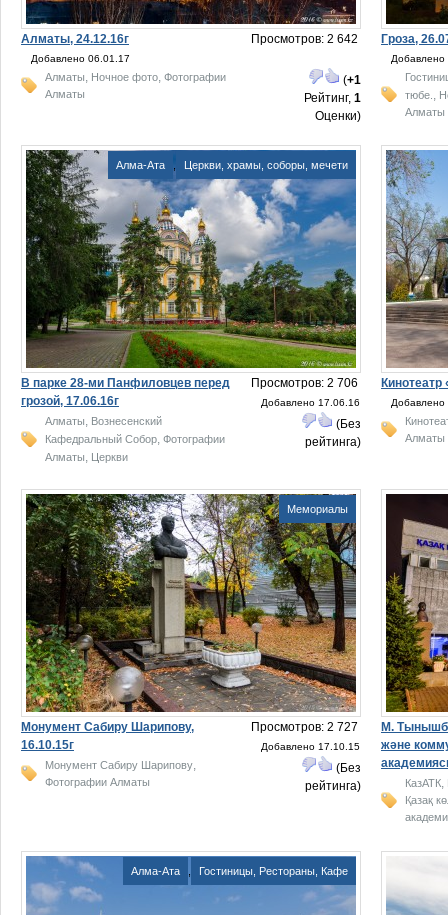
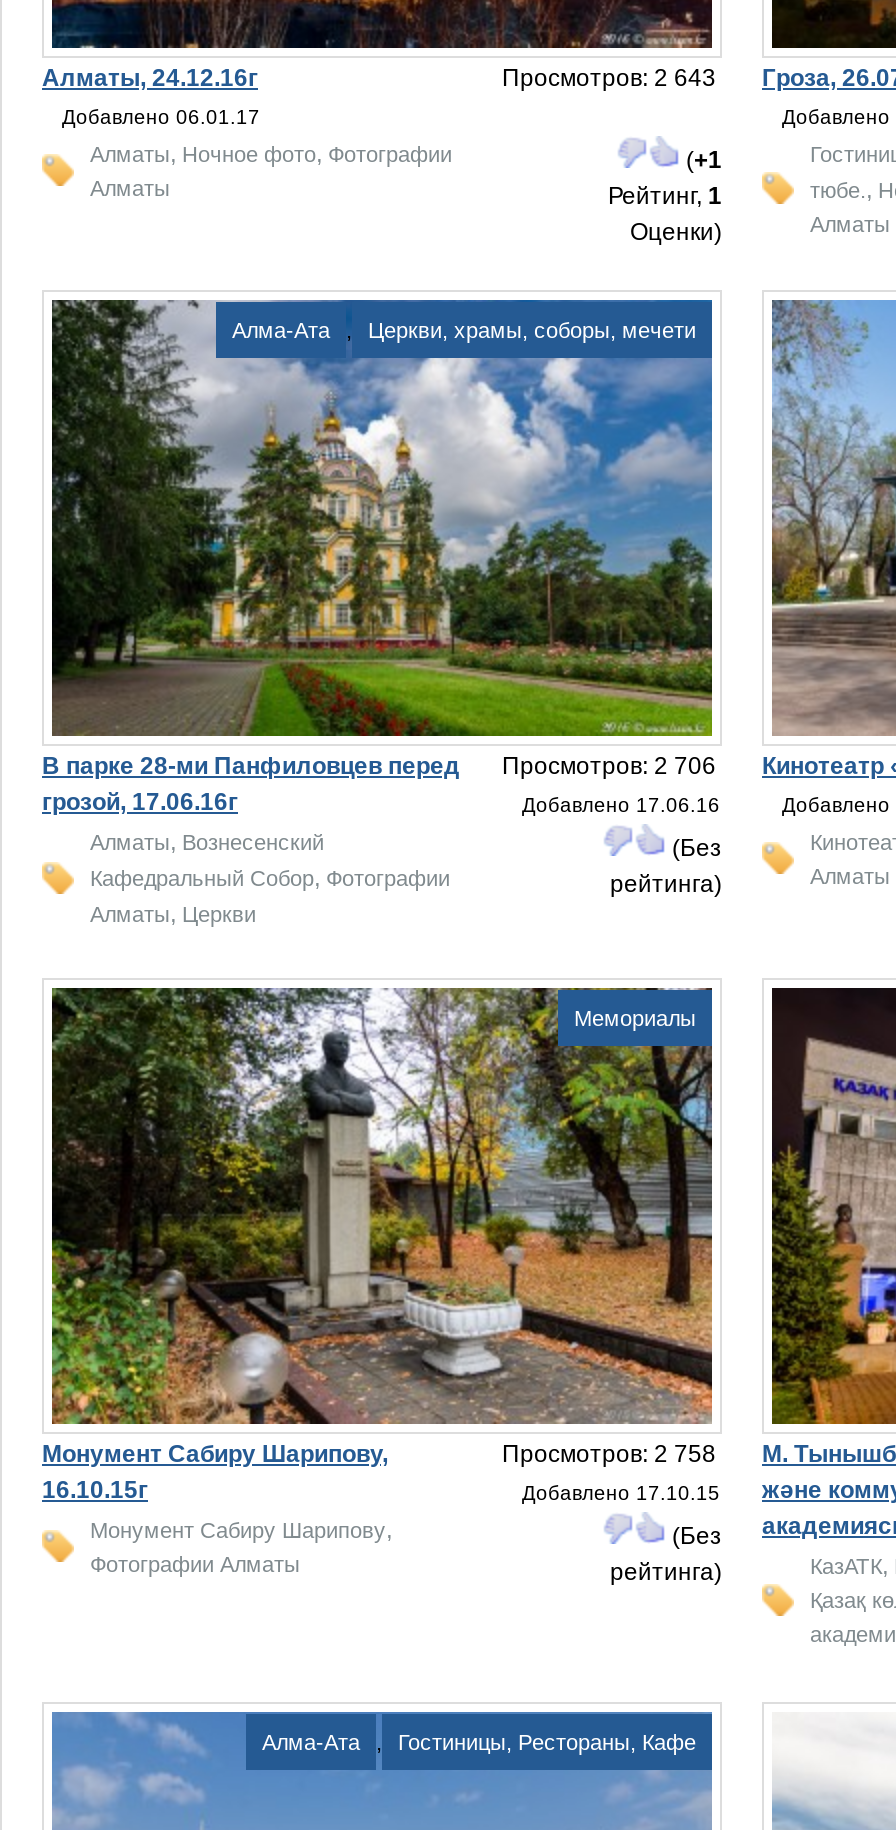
- Просмотров: 2 642
+ Просмотров: 2 643

- Просмотров: 2 727
+ Просмотров: 2 758
